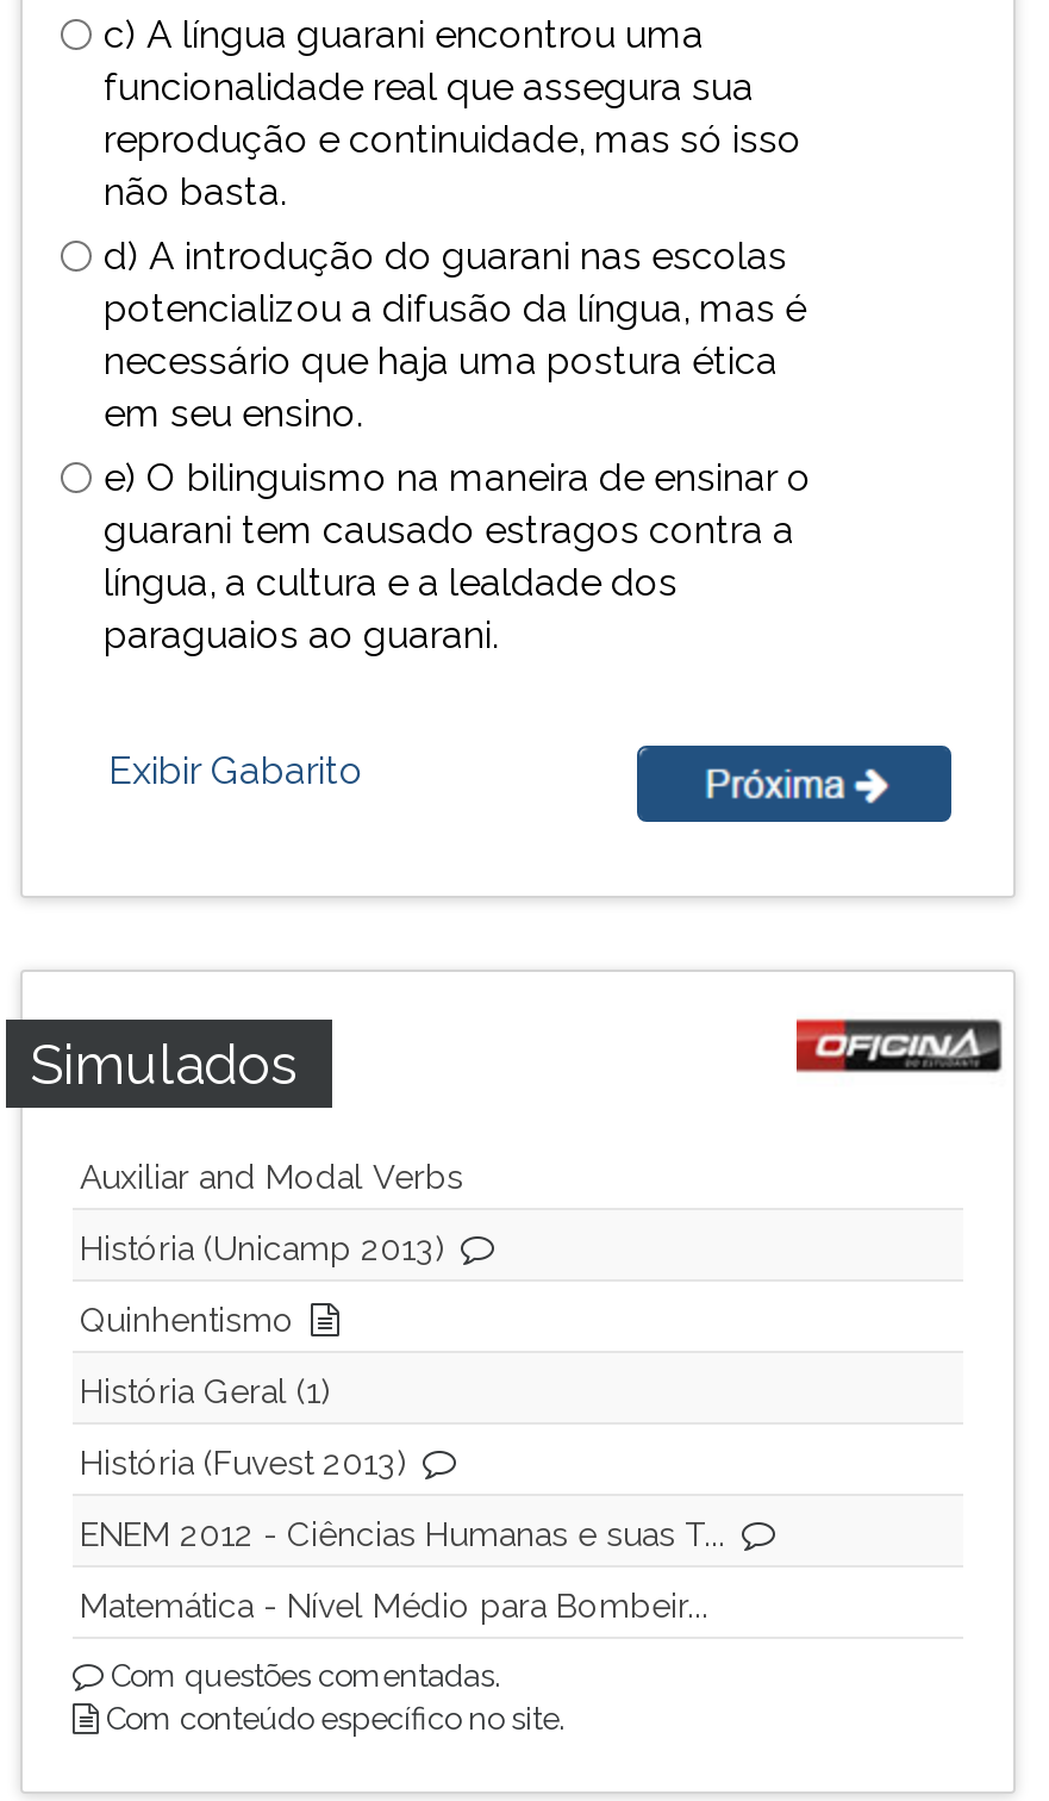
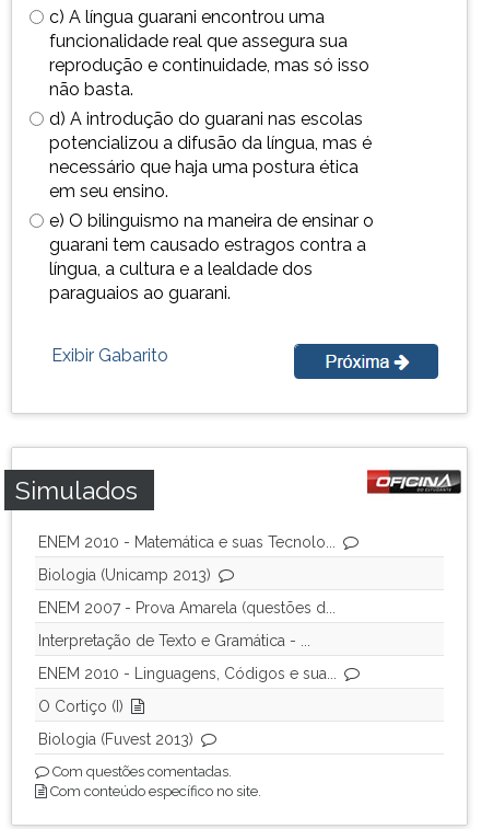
- Auxiliar and Modal Verbs
+ ENEM 2010 - Matemática e suas Tecnolo...

- História (Unicamp 2013)
+ Biologia (Unicamp 2013)

- Quinhentismo
+ ENEM 2007 - Prova Amarela (questões d...

- História Geral (1)
+ Interpretação de Texto e Gramática - ...

- História (Fuvest 2013)
+ ENEM 2010 - Linguagens, Códigos e sua...

- ENEM 2012 - Ciências Humanas e suas T...
+ O Cortiço (I)

- Matemática - Nível Médio para Bombeir...
+ Biologia (Fuvest 2013)
